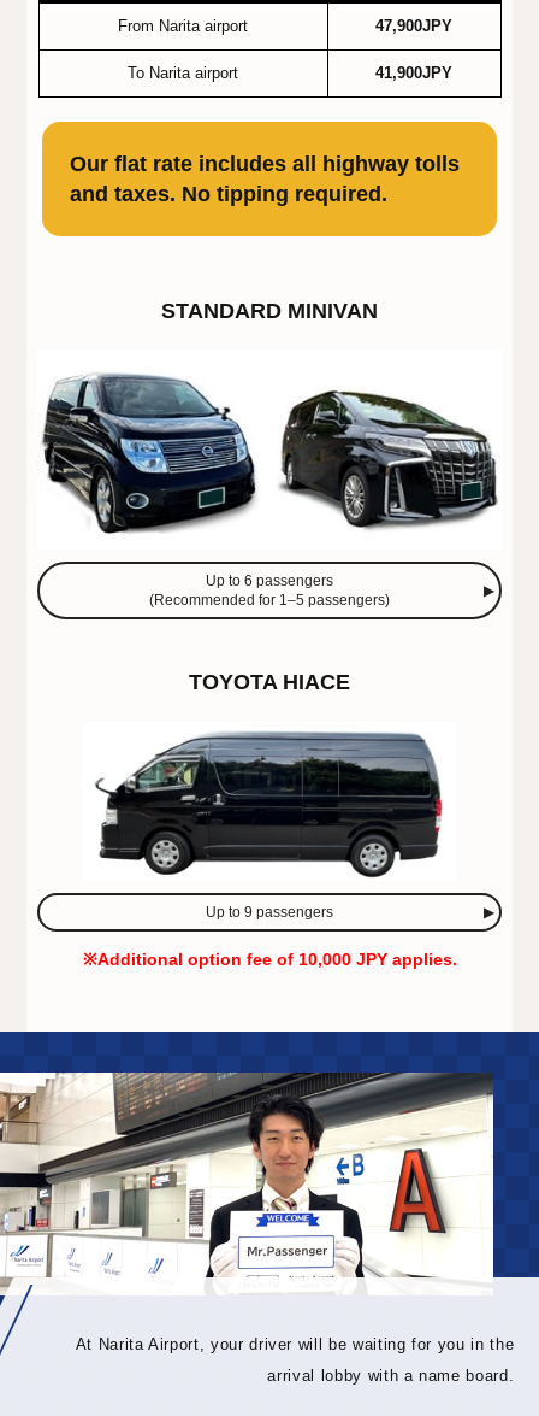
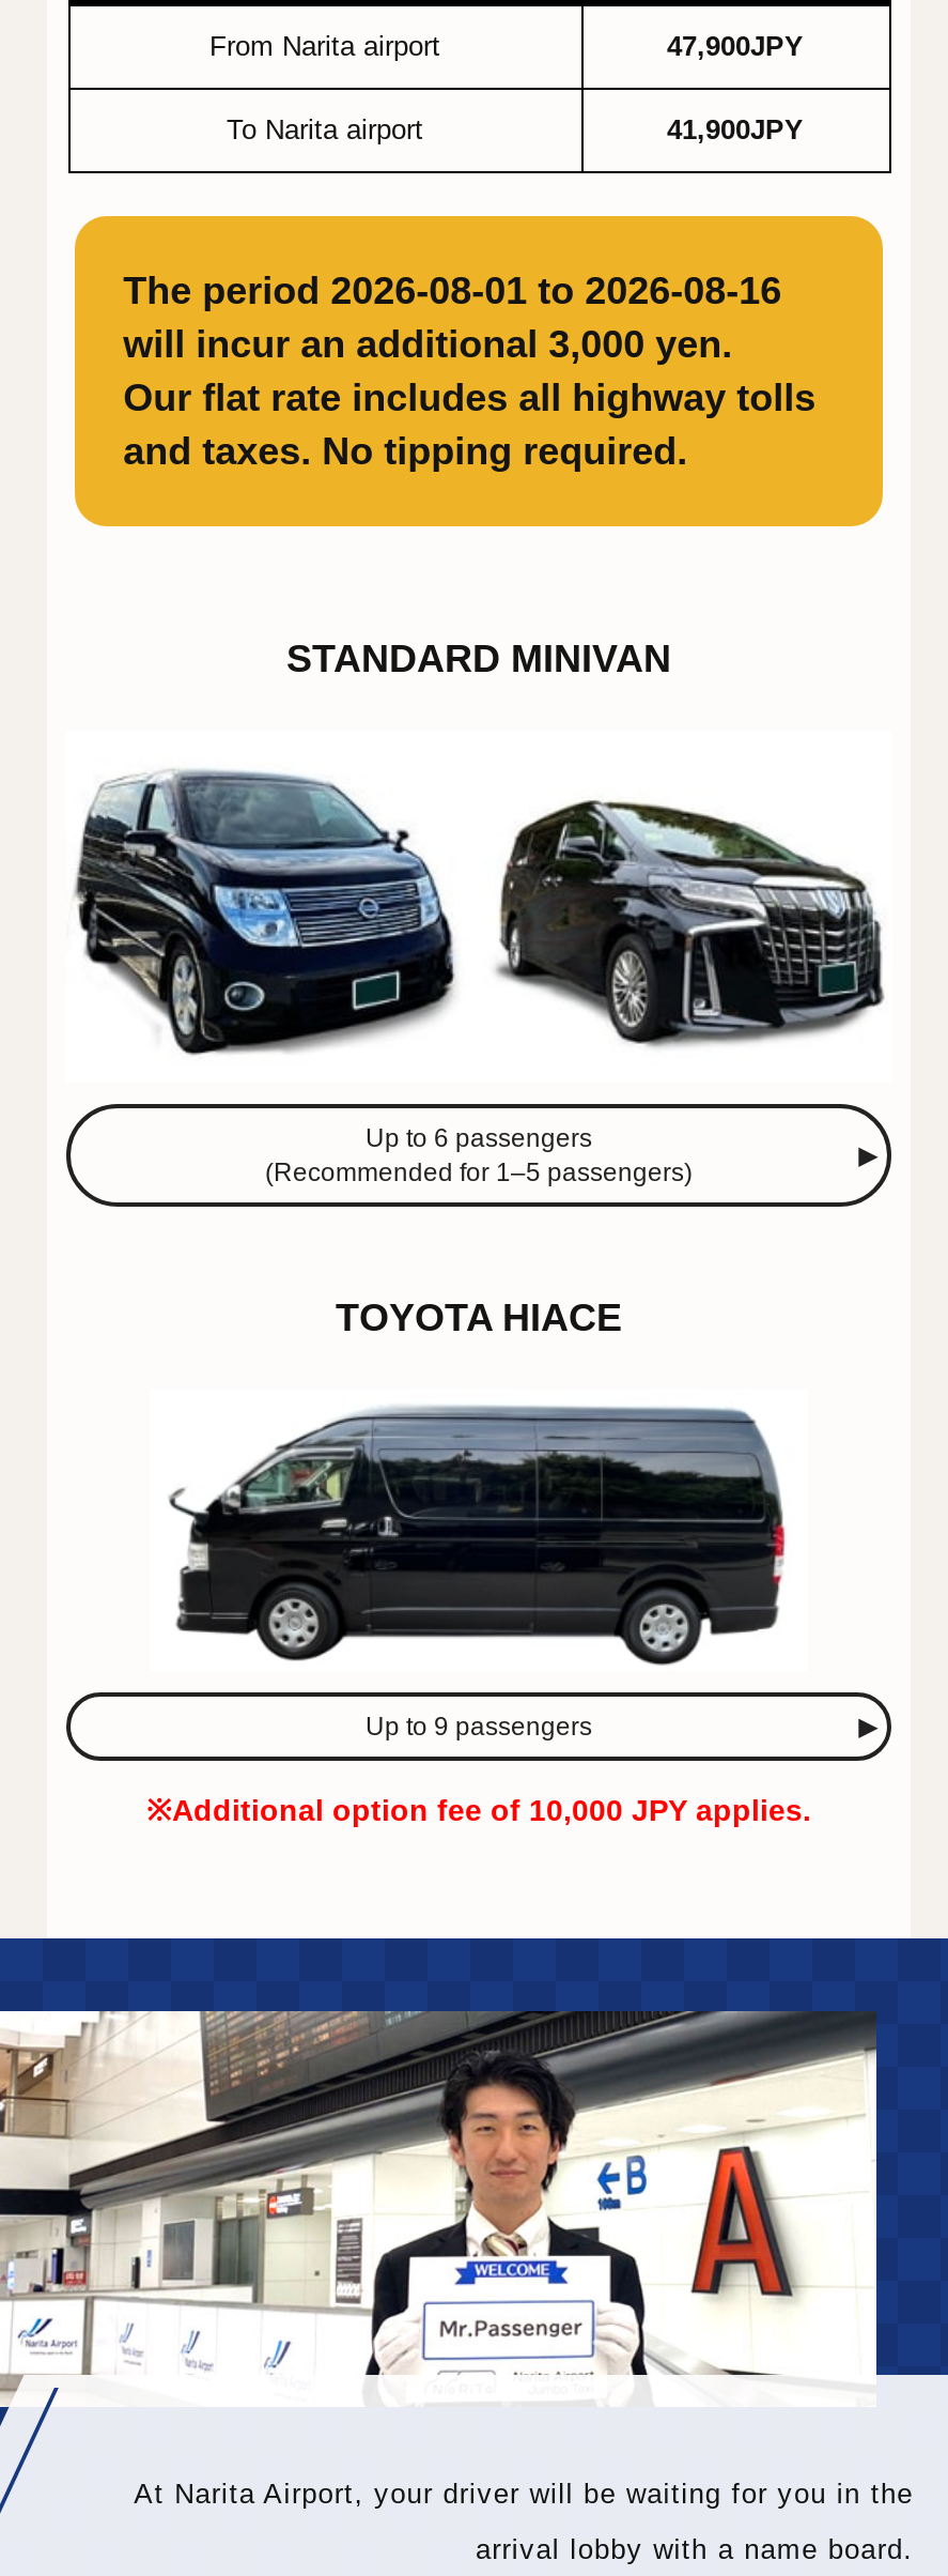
+ The period 2026-08-01 to 2026-08-16
+ will incur an additional 3,000 yen.
